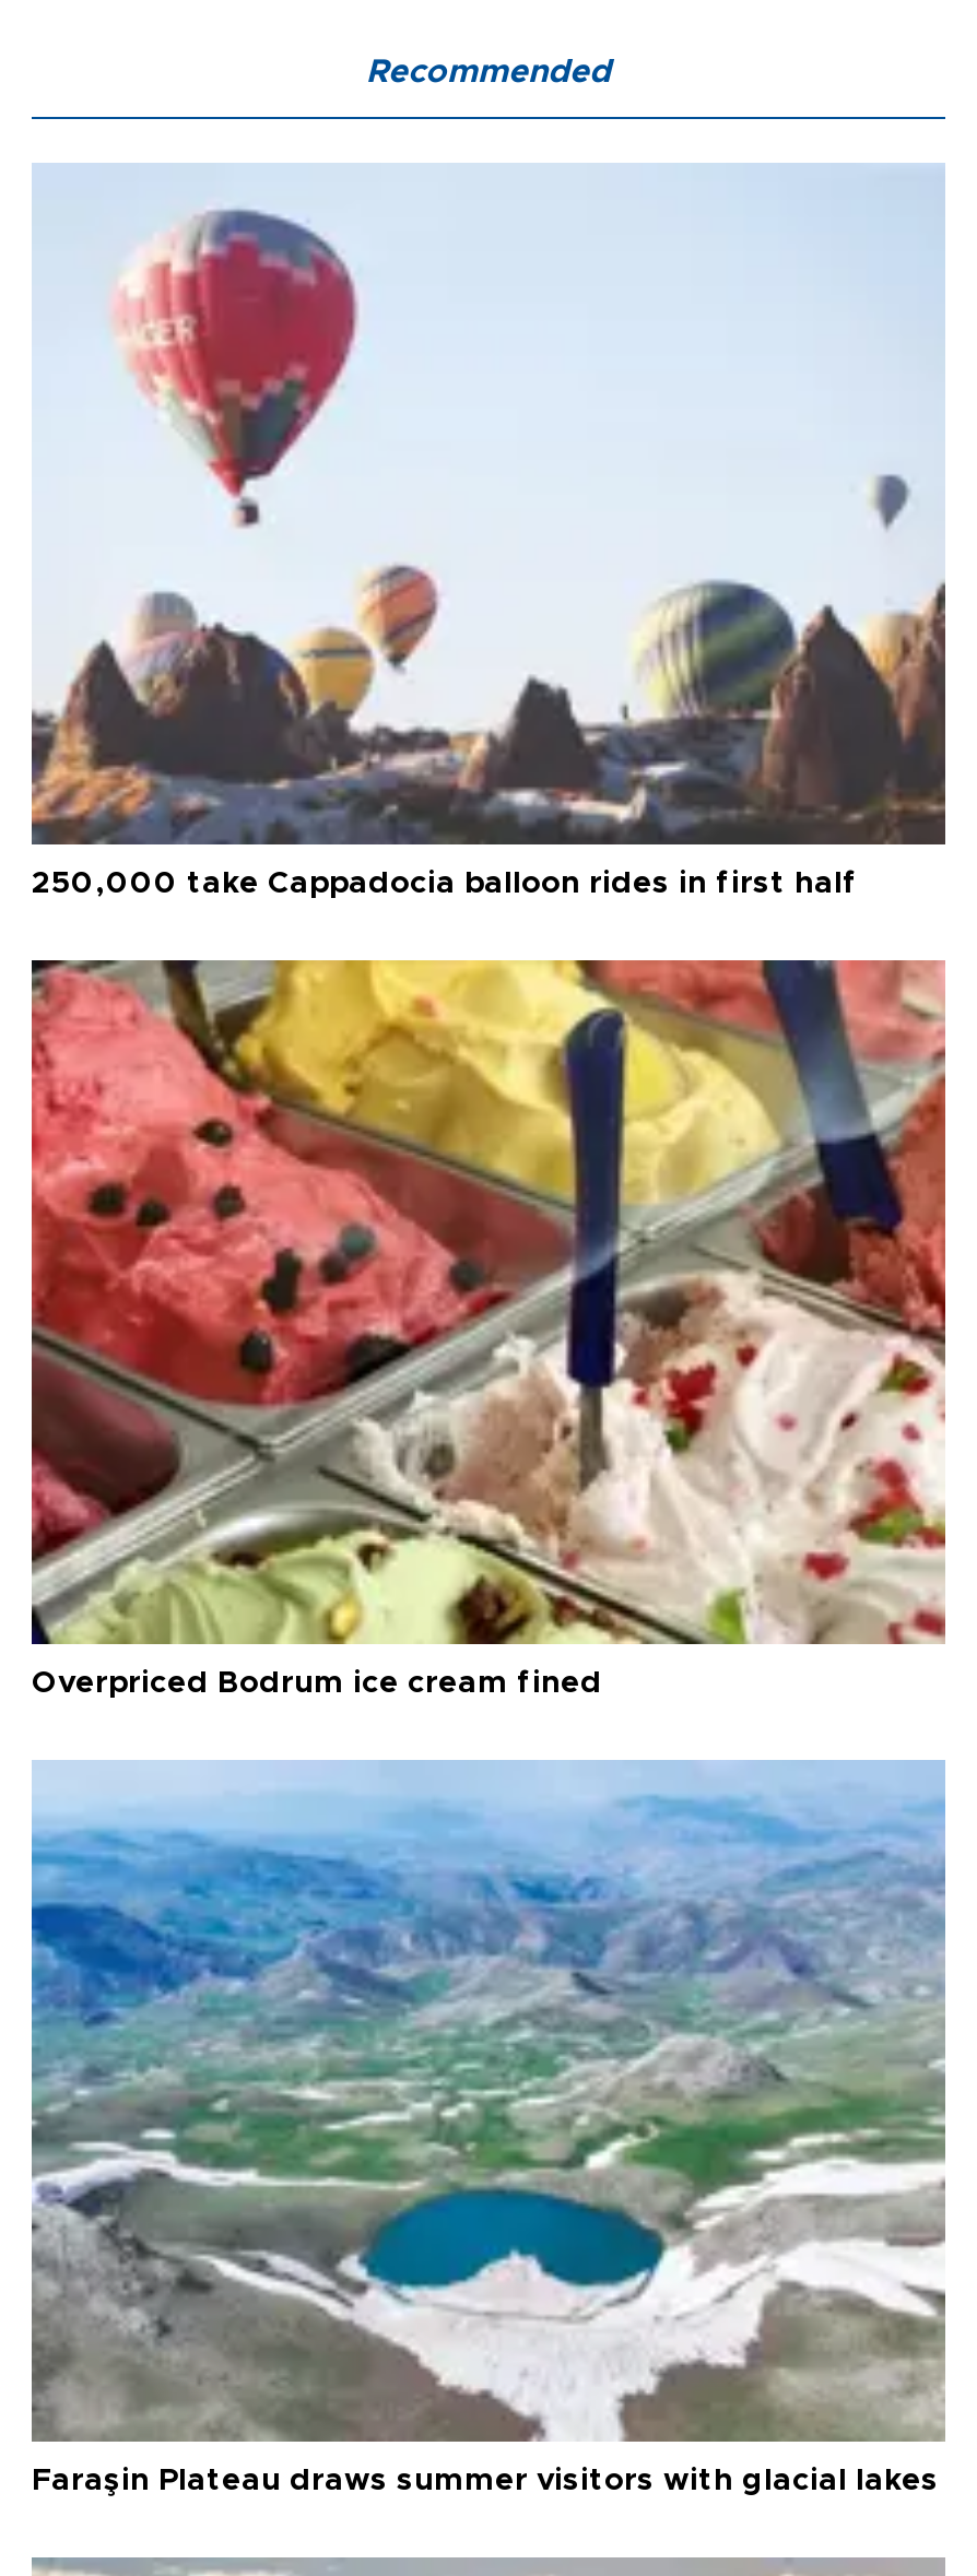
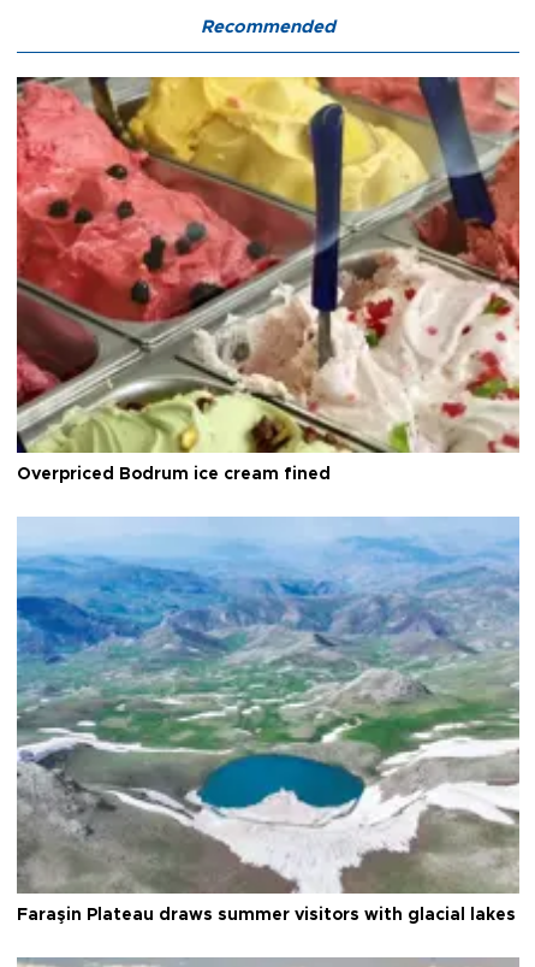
- [image]
- 250,000 take Cappadocia balloon rides in first half
